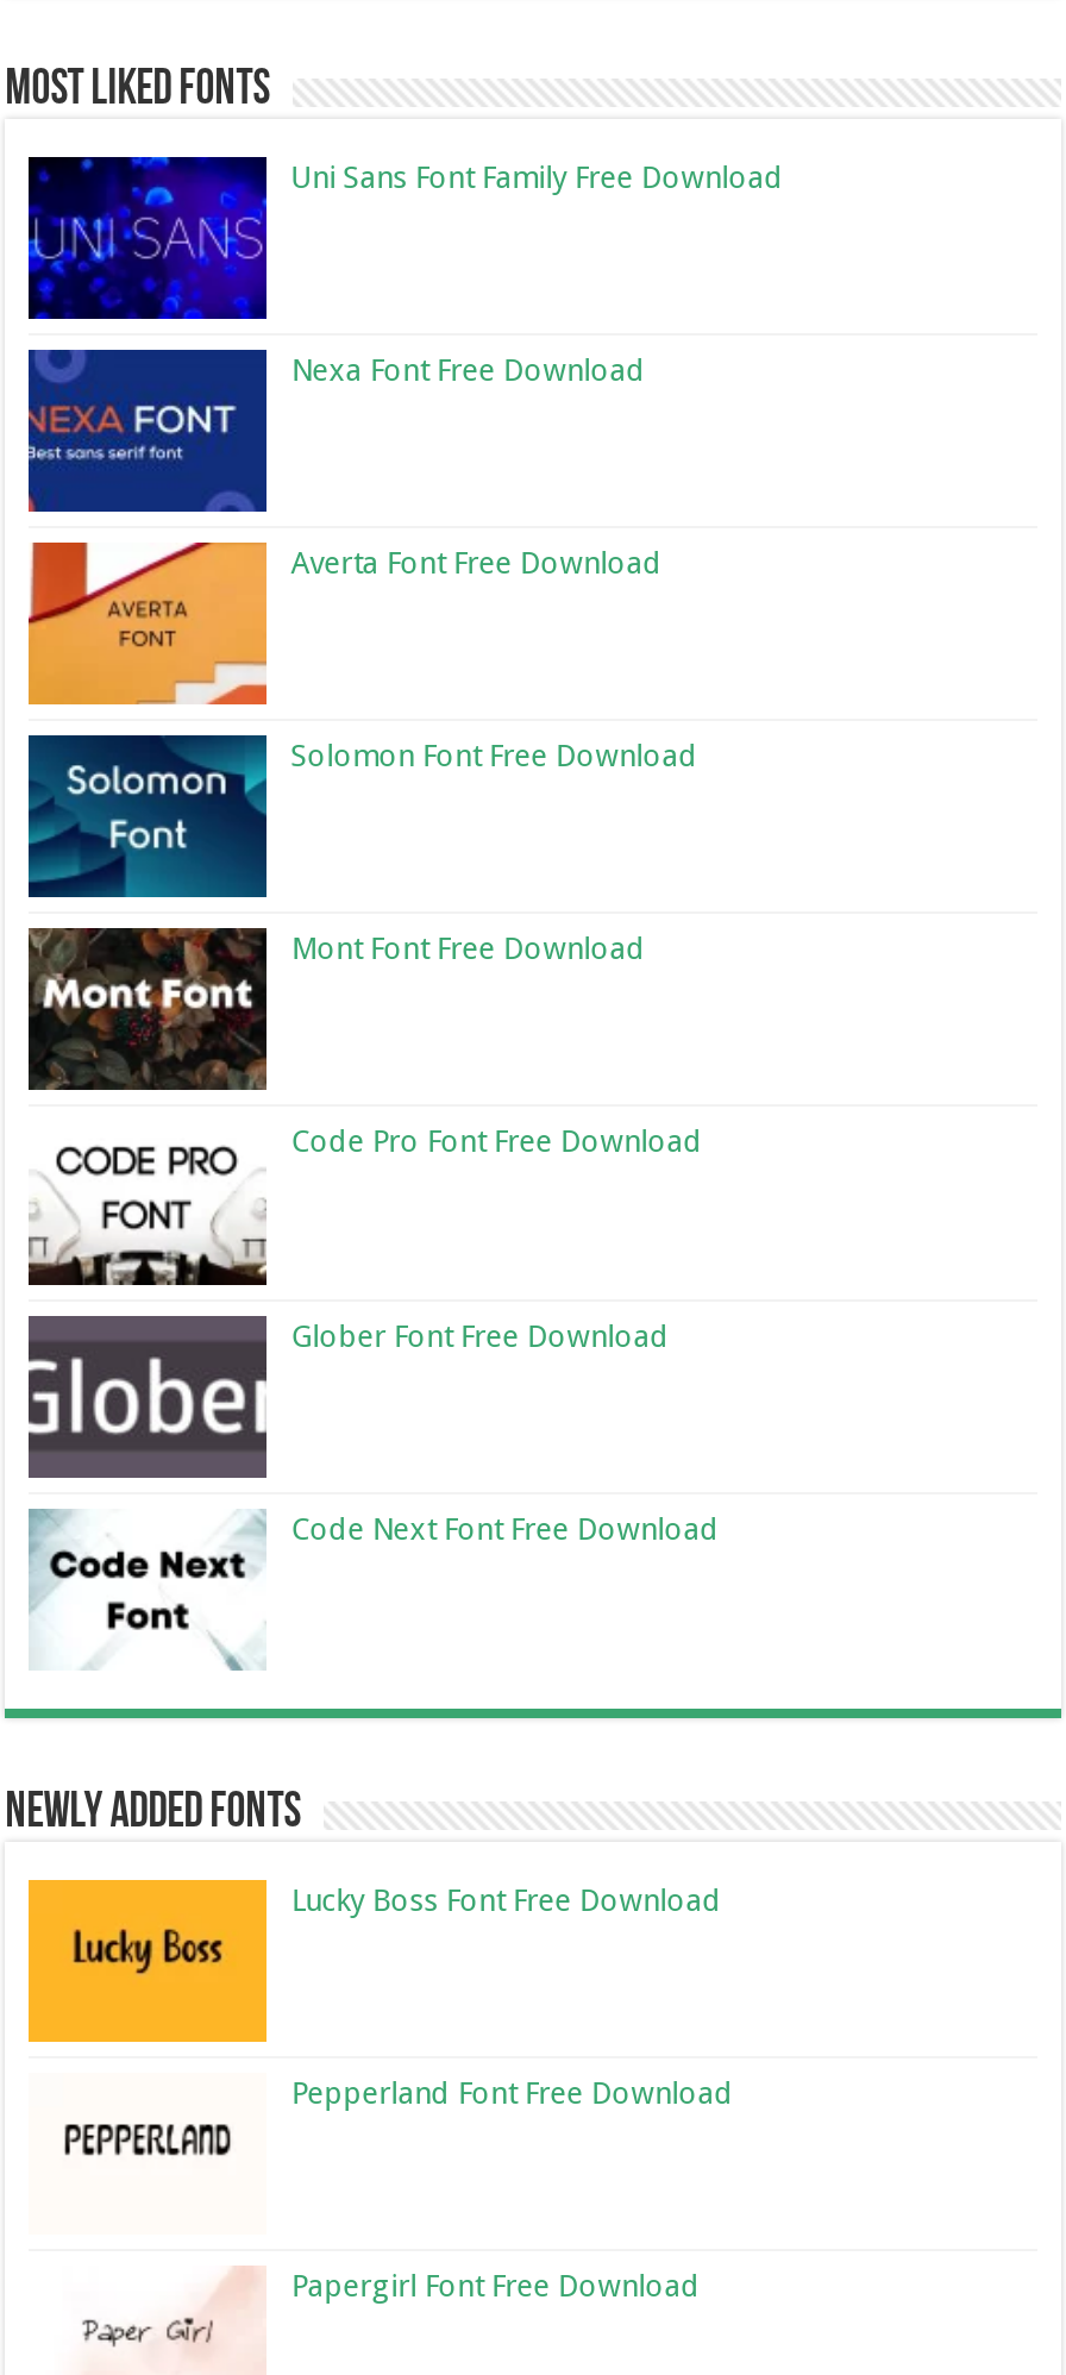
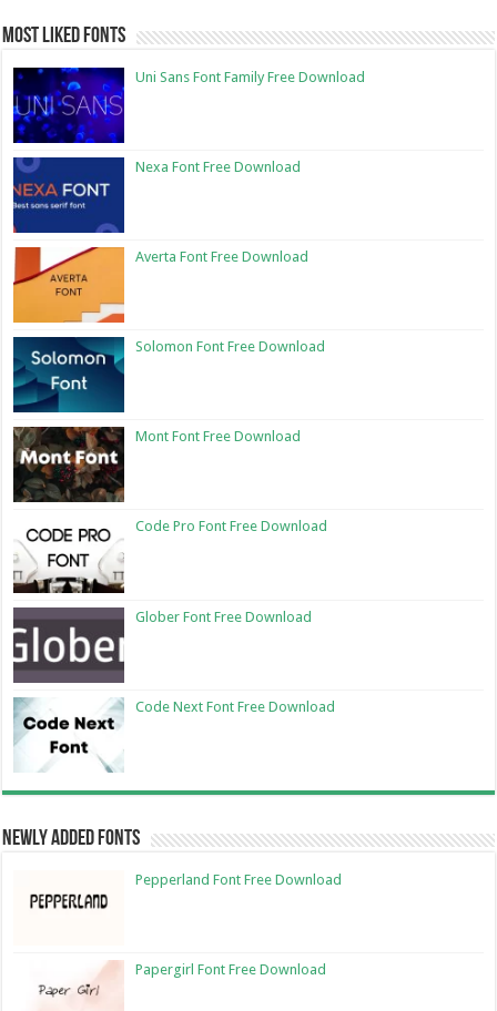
- [image]
- Lucky Boss Font Free Download
